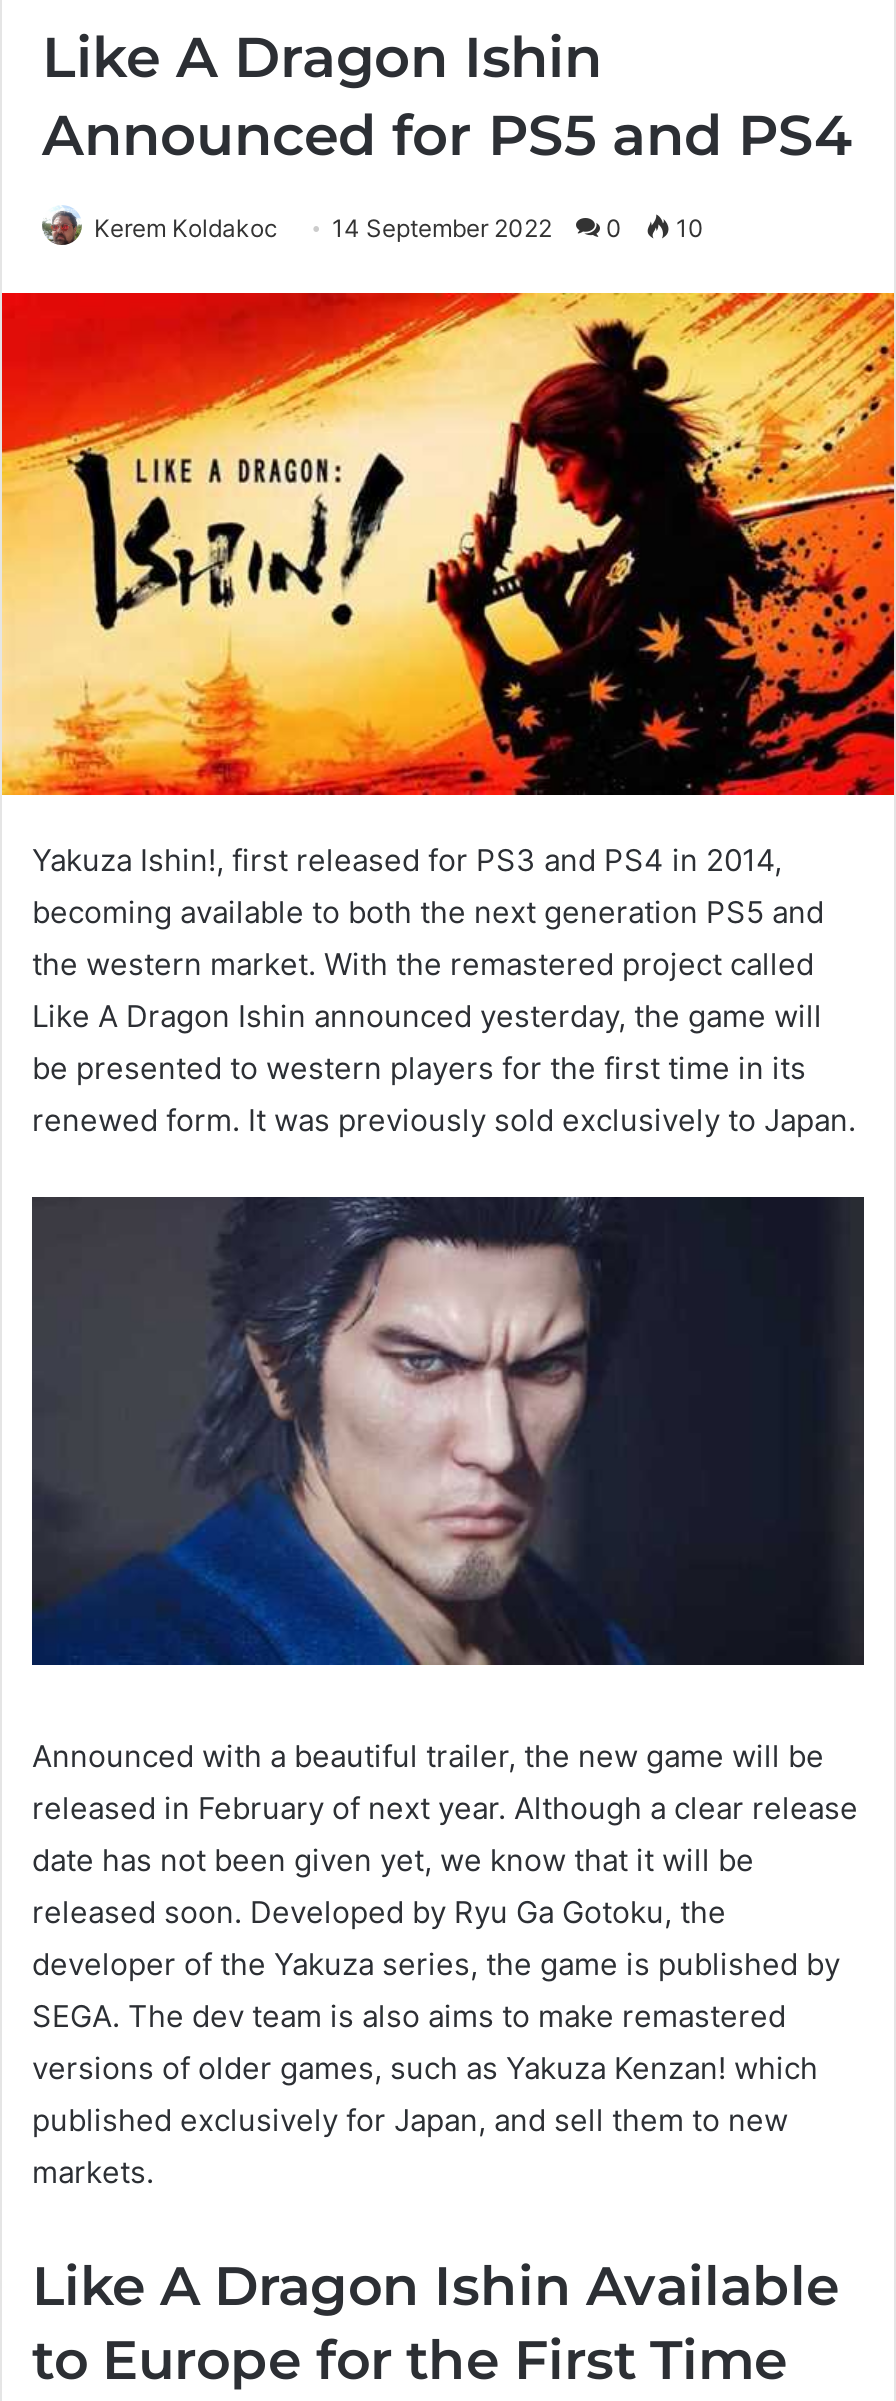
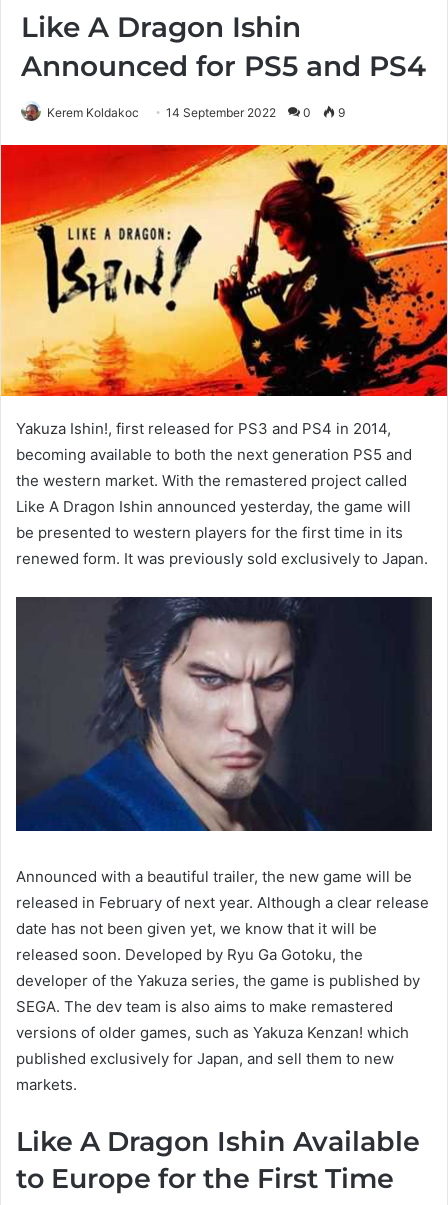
- Kerem Koldakoc 14 September 2022 0 10
+ Kerem Koldakoc 14 September 2022 0 9
